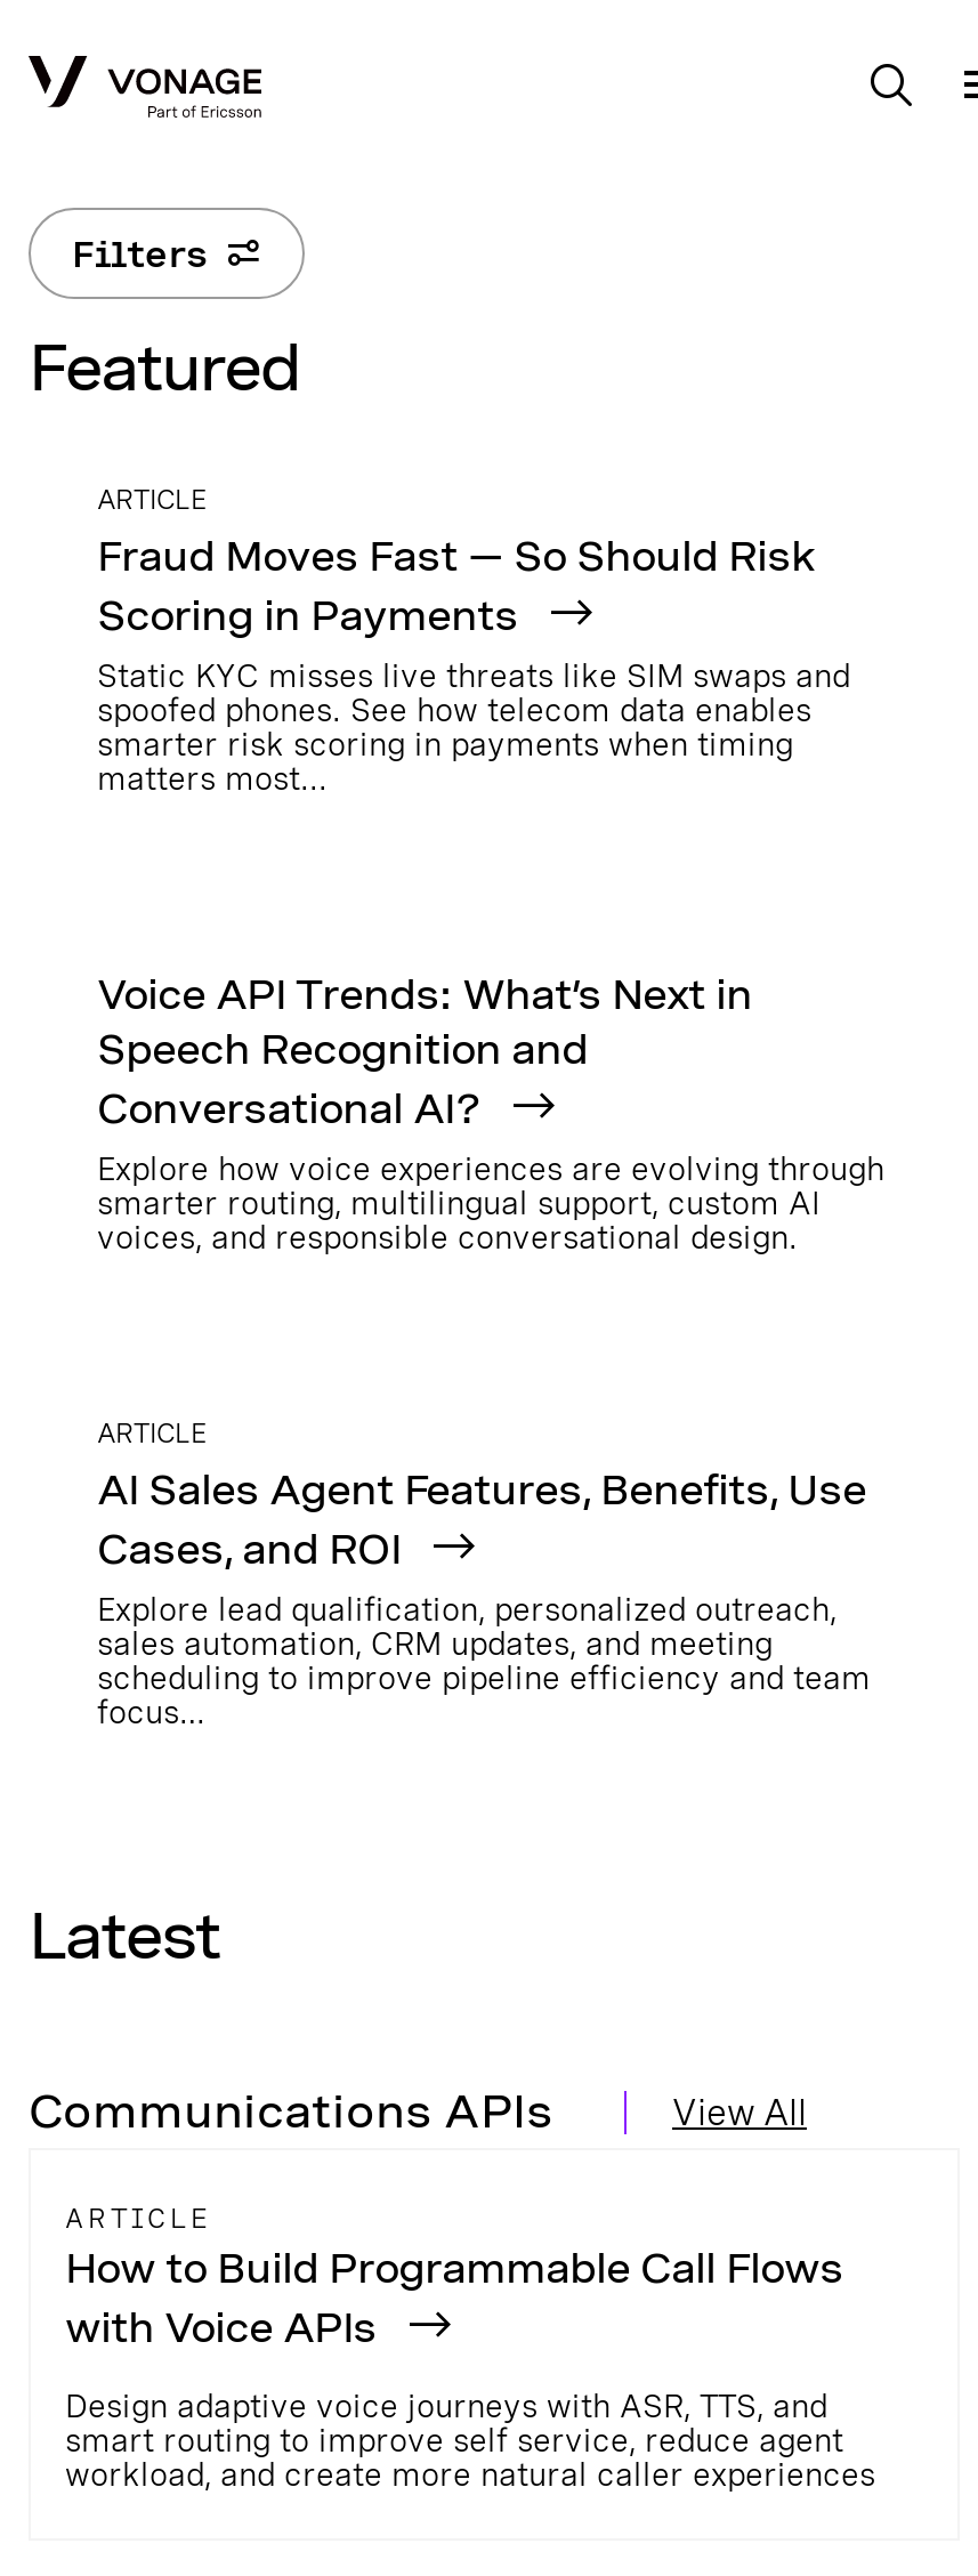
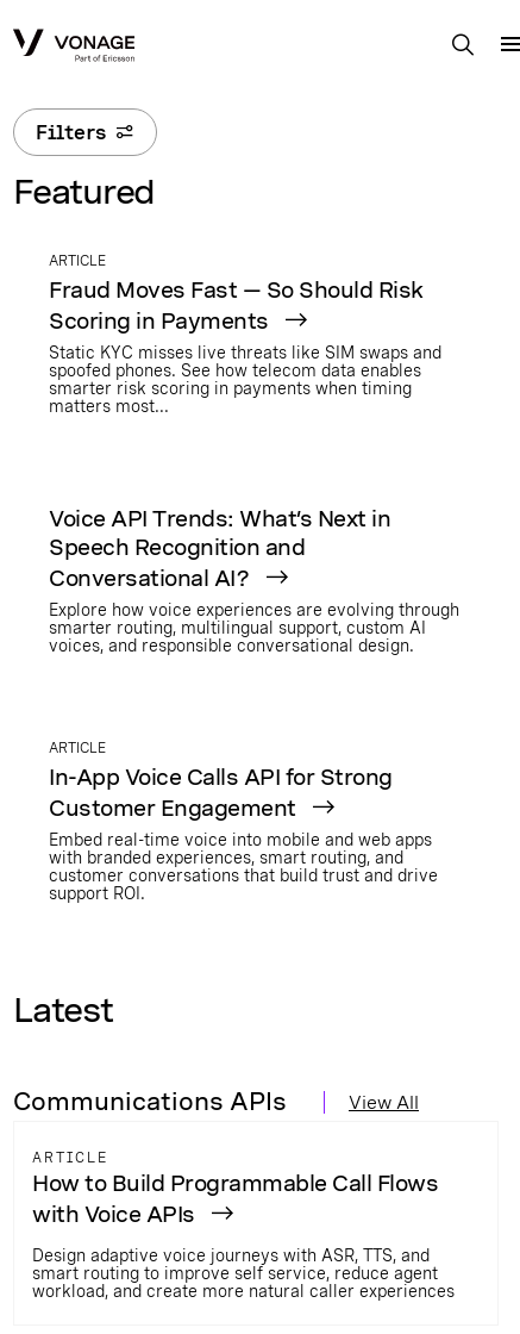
- AI Sales Agent Features, Benefits, Use
- Cases, and ROI
- Explore lead qualification, personalized outreach,
- sales automation, CRM updates, and meeting
- scheduling to improve pipeline efficiency and team
- focus…
+ In-App Voice Calls API for Strong
+ Customer Engagement
+ Embed real-time voice into mobile and web apps
+ with branded experiences, smart routing, and
+ customer conversations that build trust and drive
+ support ROI.
